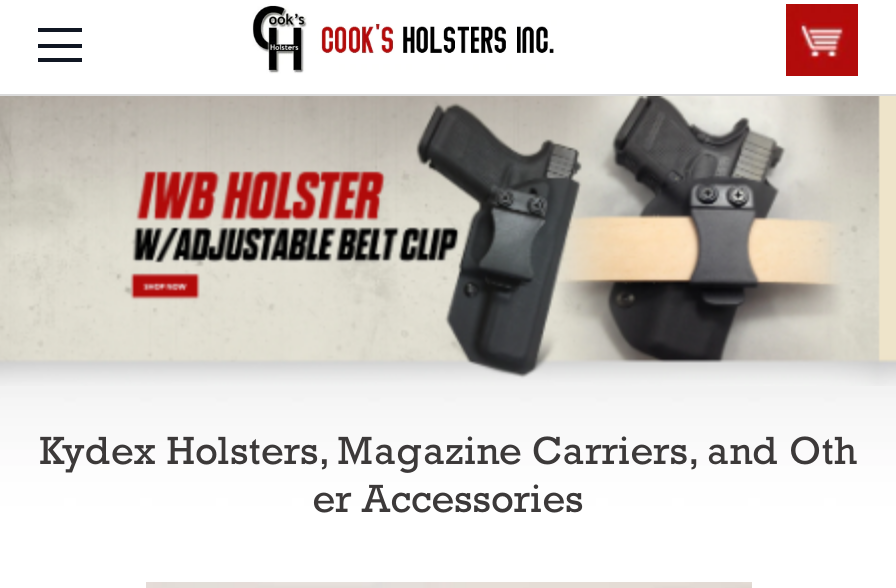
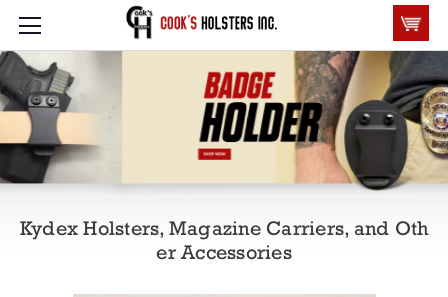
- [image]
+ [image]
